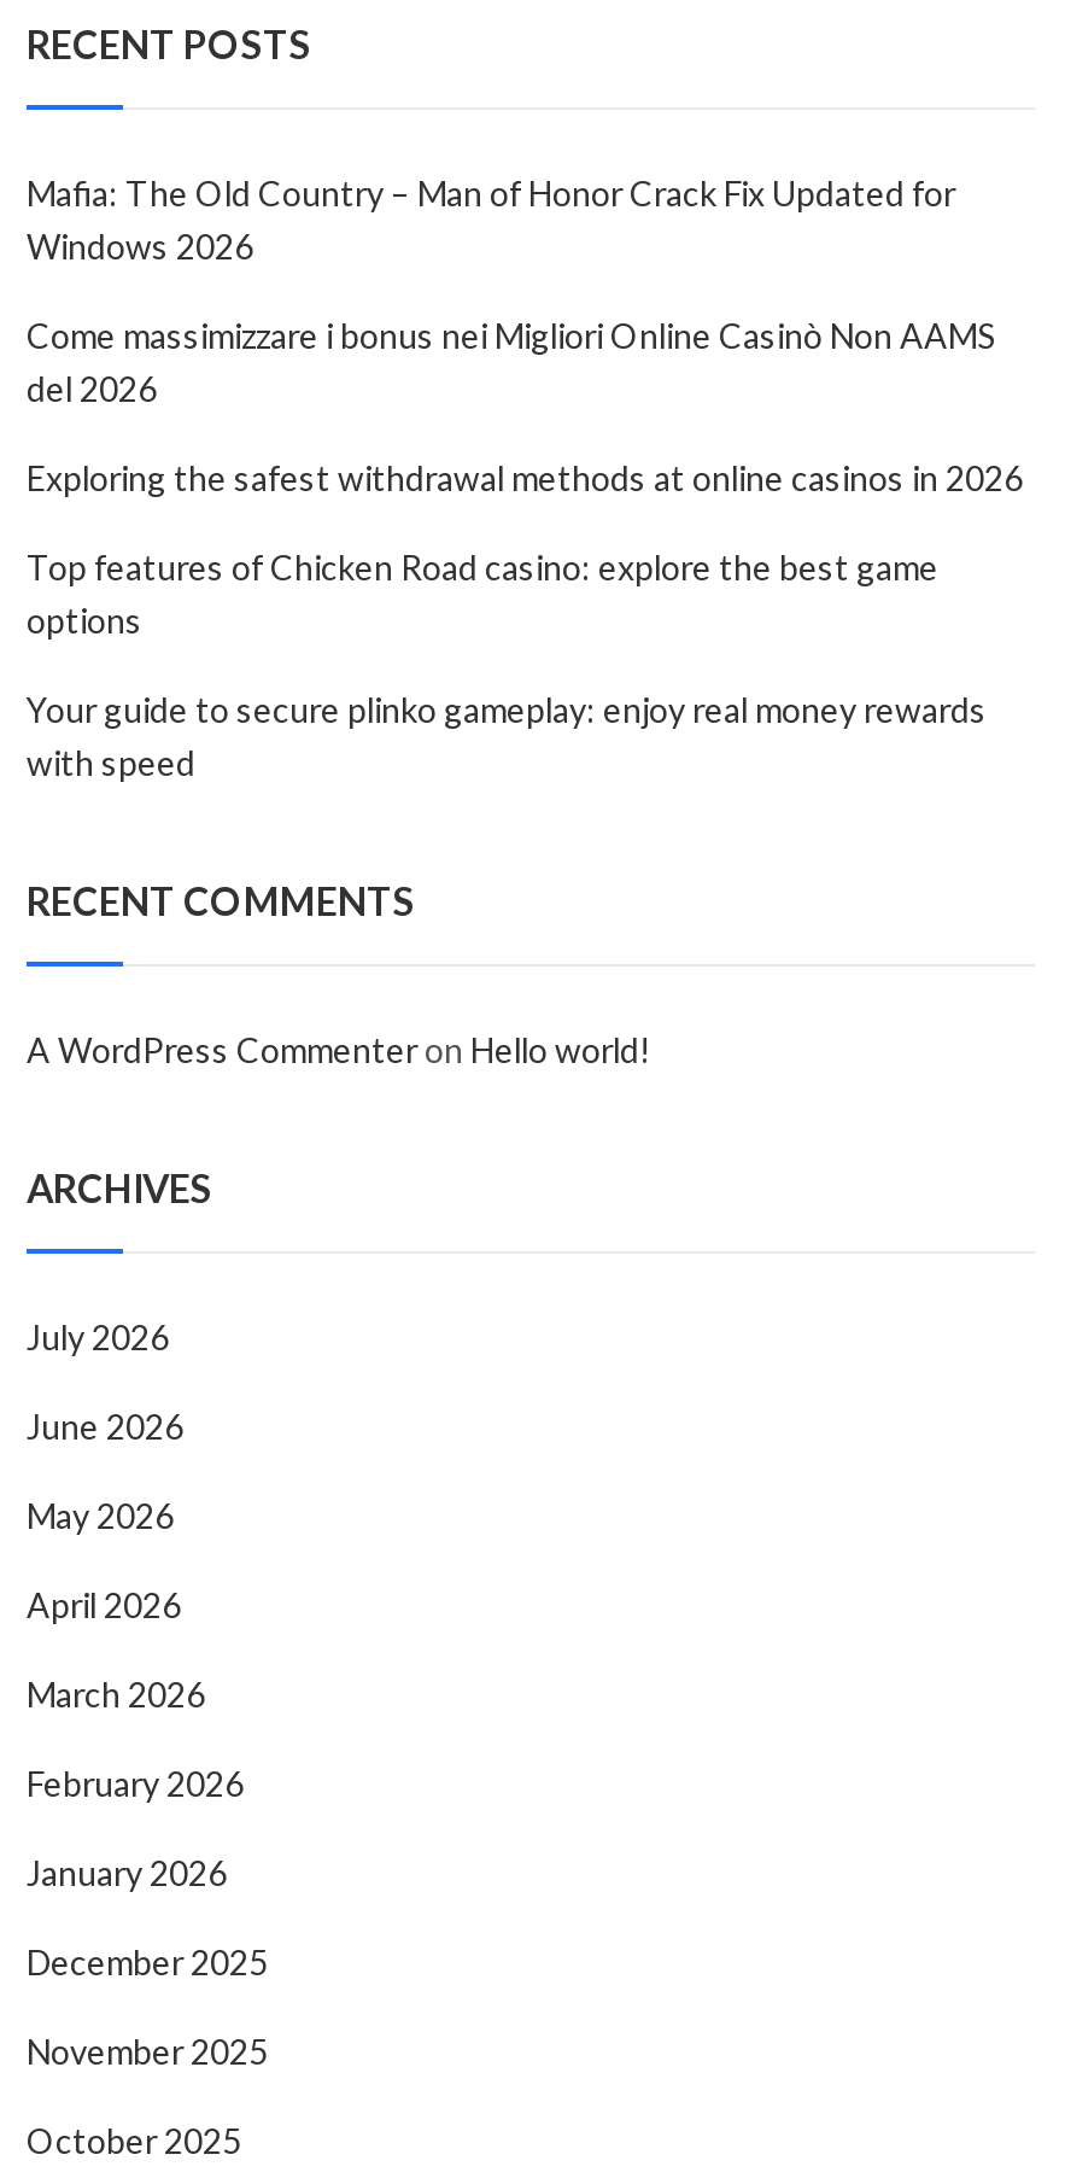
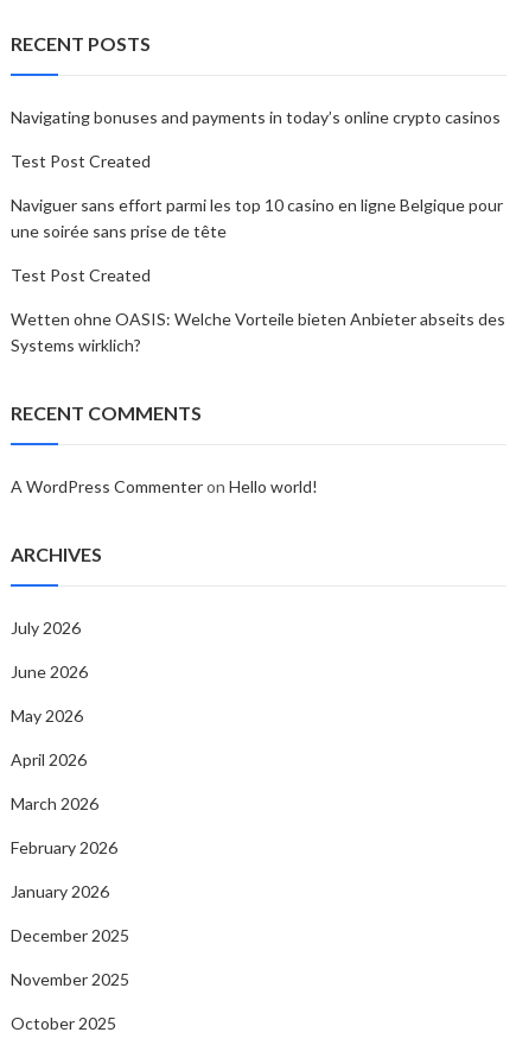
- Mafia: The Old Country – Man of Honor Crack Fix Updated for
- Windows 2026
+ Navigating bonuses and payments in today’s online crypto casinos

- Come massimizzare i bonus nei Migliori Online Casinò Non AAMS
- del 2026
+ Test Post Created

- Exploring the safest withdrawal methods at online casinos in 2026
+ Naviguer sans effort parmi les top 10 casino en ligne Belgique pour
+ une soirée sans prise de tête

- Top features of Chicken Road casino: explore the best game
- options
+ Test Post Created

- Your guide to secure plinko gameplay: enjoy real money rewards
- with speed
+ Wetten ohne OASIS: Welche Vorteile bieten Anbieter abseits des
+ Systems wirklich?
